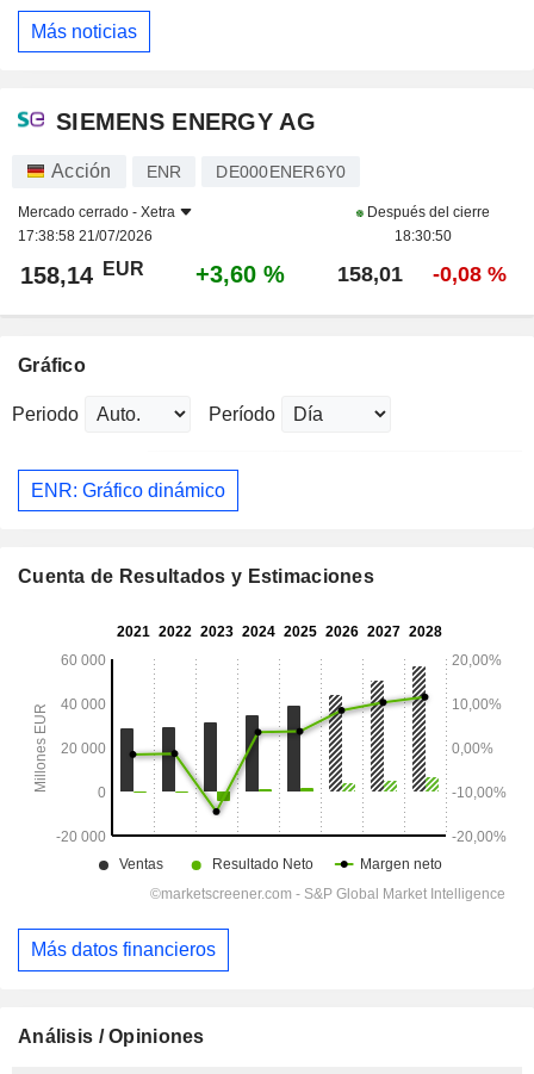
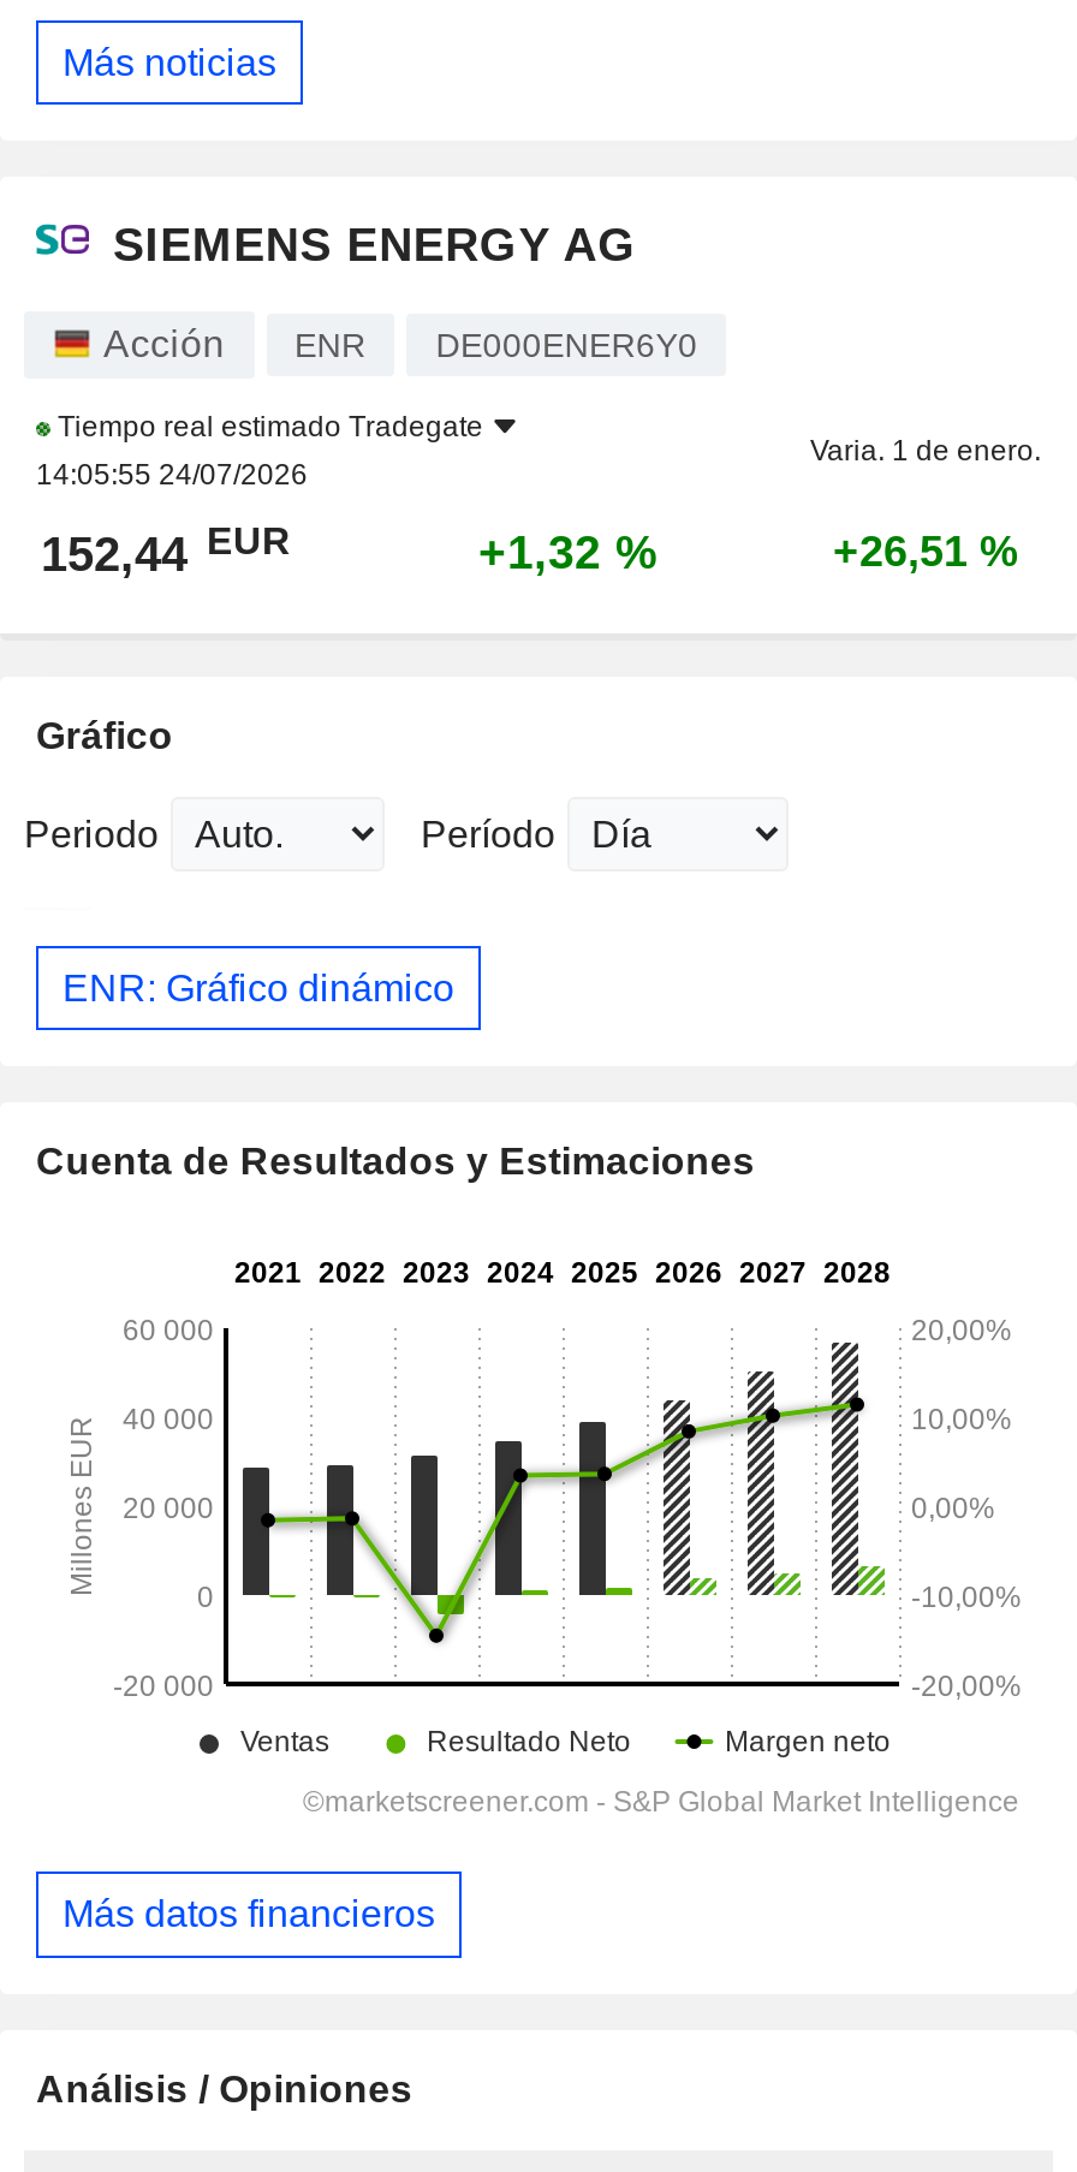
- Mercado cerrado - Xetra
- 17:38:58 21/07/2026
+ Tiempo real estimado Tradegate
+ 14:05:55 24/07/2026

- Después del cierre
- 18:30:50
+ Varia. 1 de enero.

- 158,14 EUR
- +3,60 %
- 158,01
- -0,08 %
+ 152,44 EUR
+ +1,32 %
+ +26,51 %
